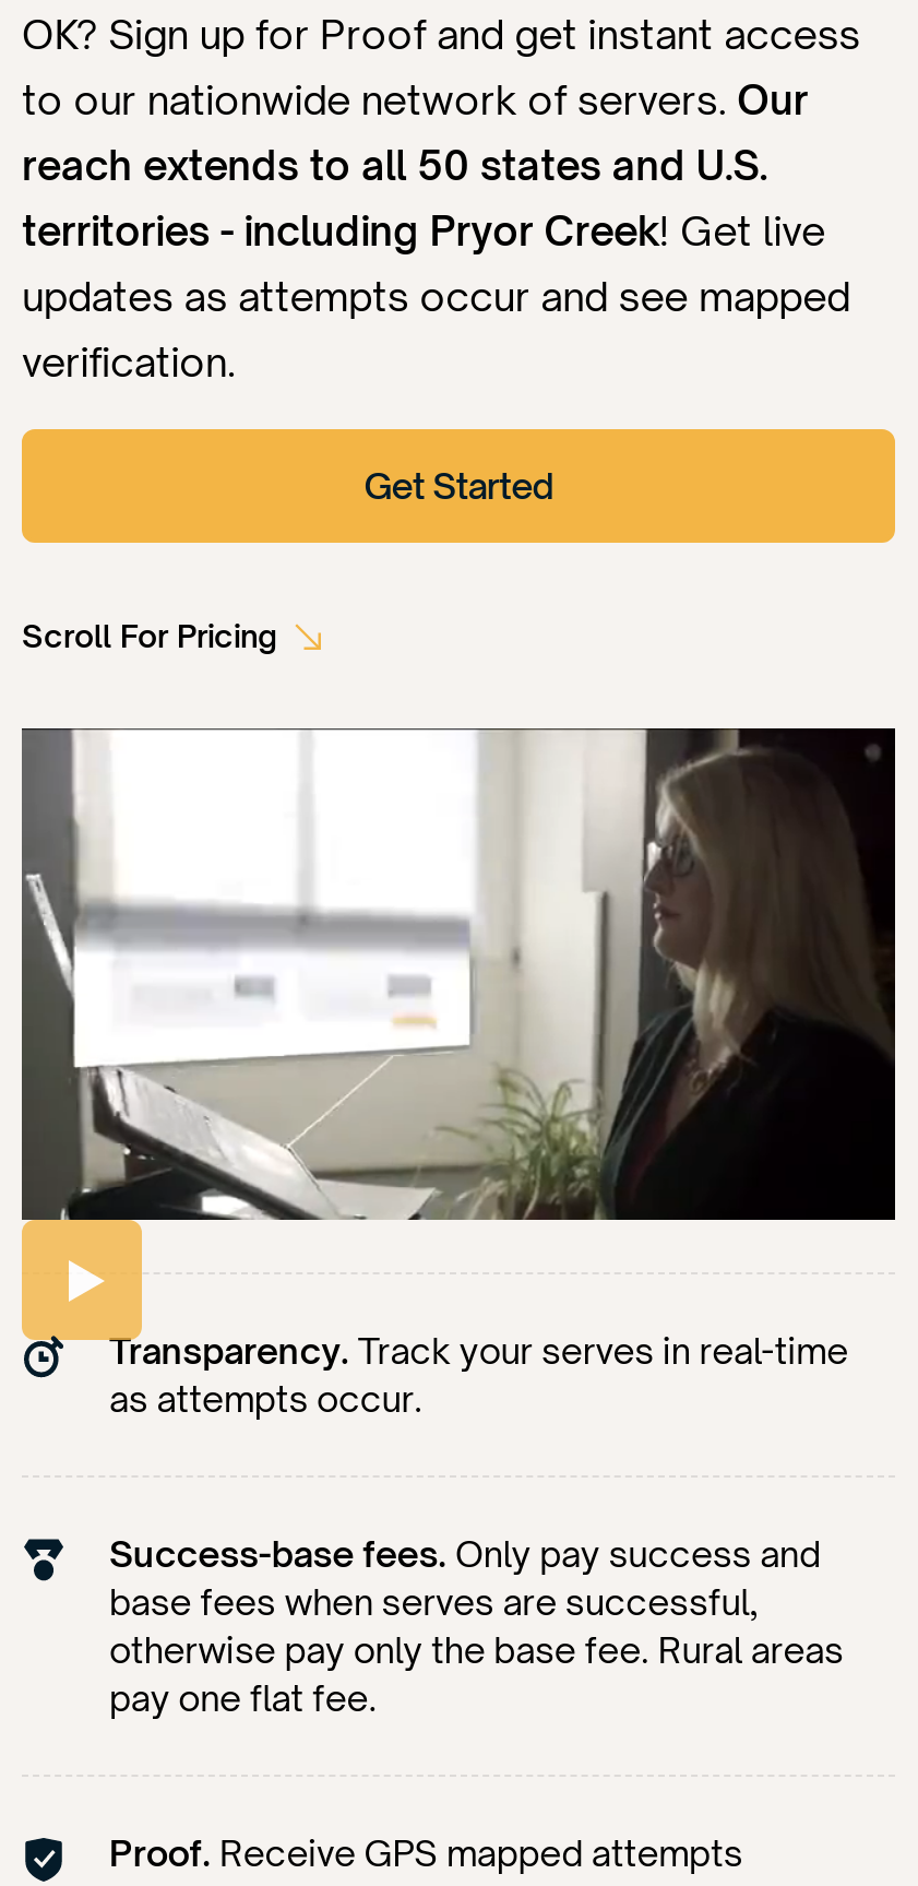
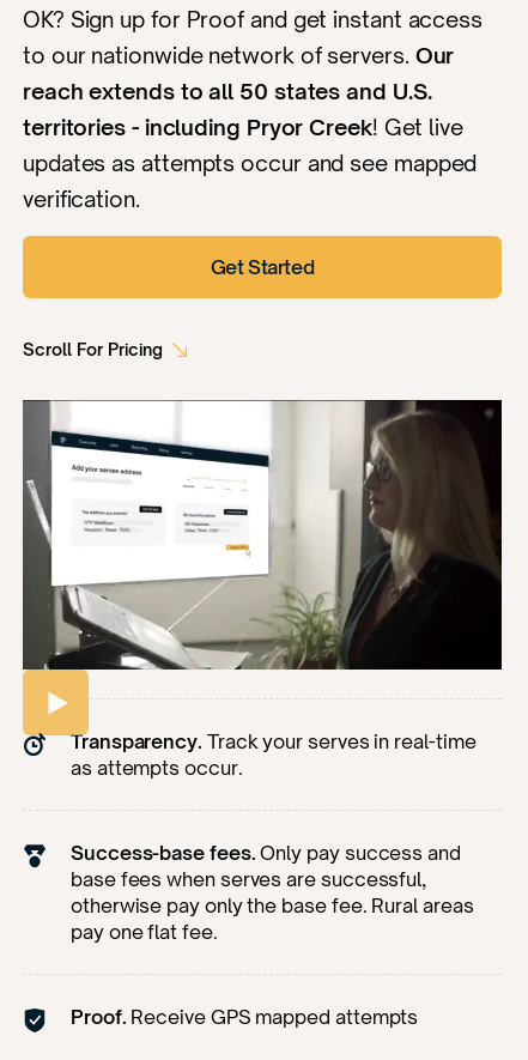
- [image]
+ [image]
